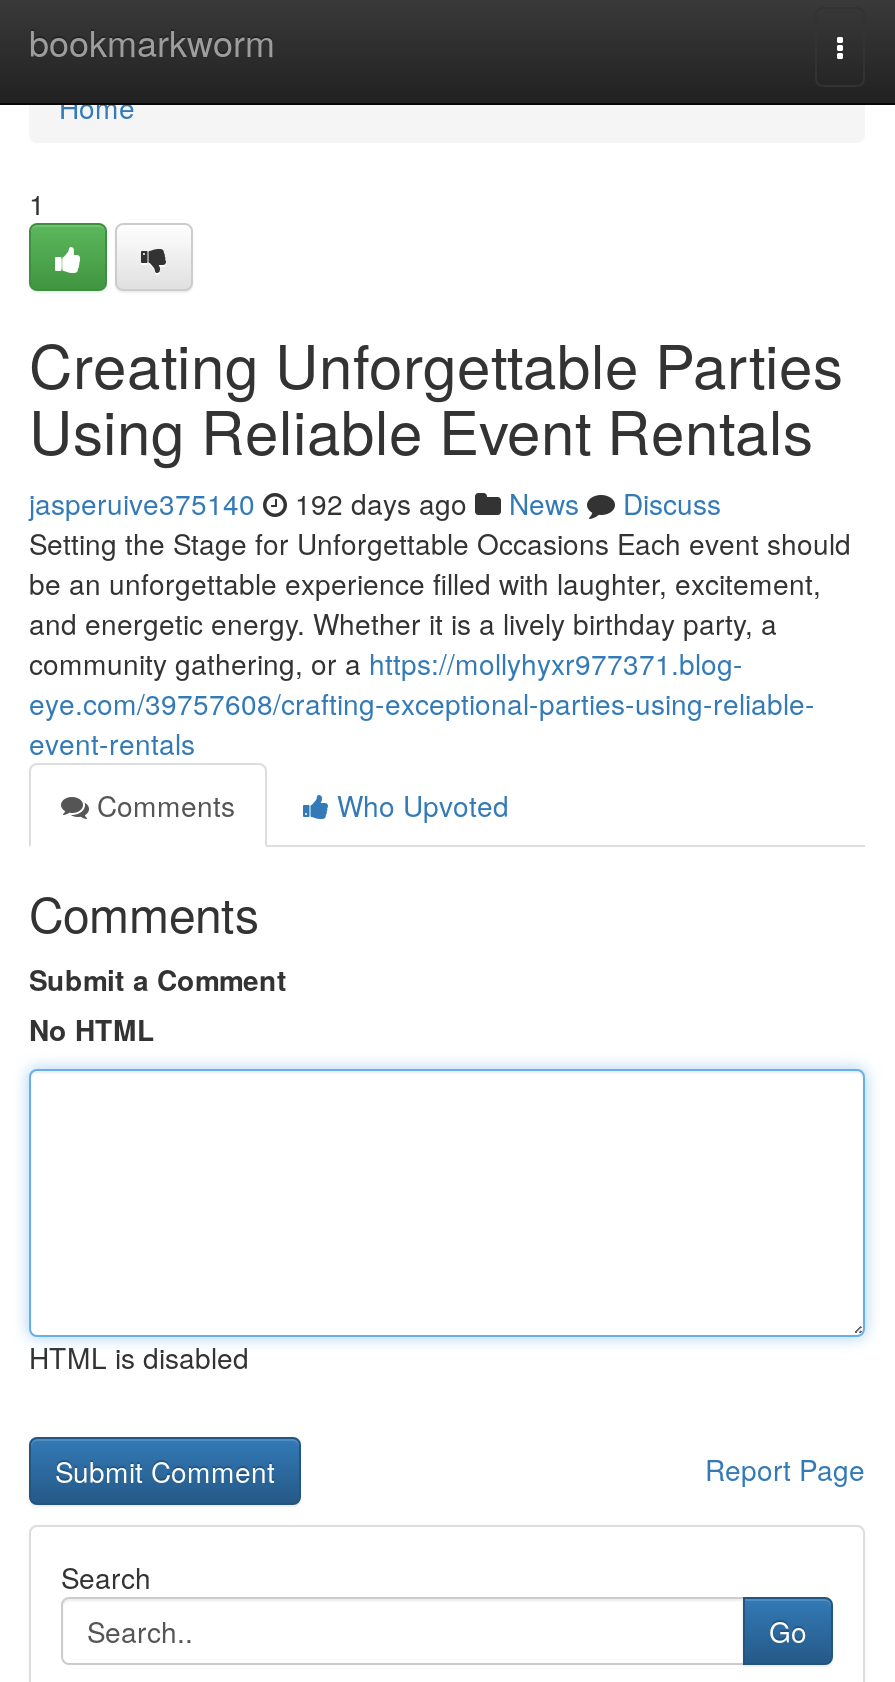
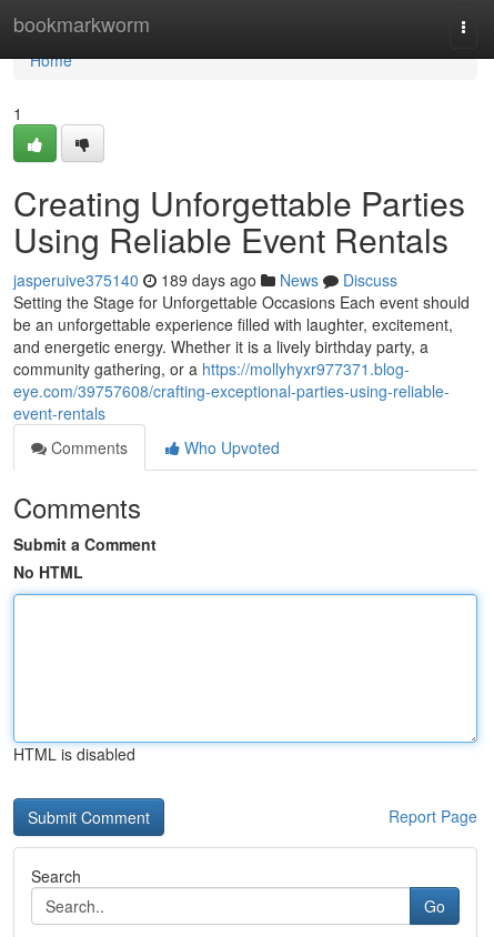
- jasperuive375140 192 days ago News Discuss
+ jasperuive375140 189 days ago News Discuss
